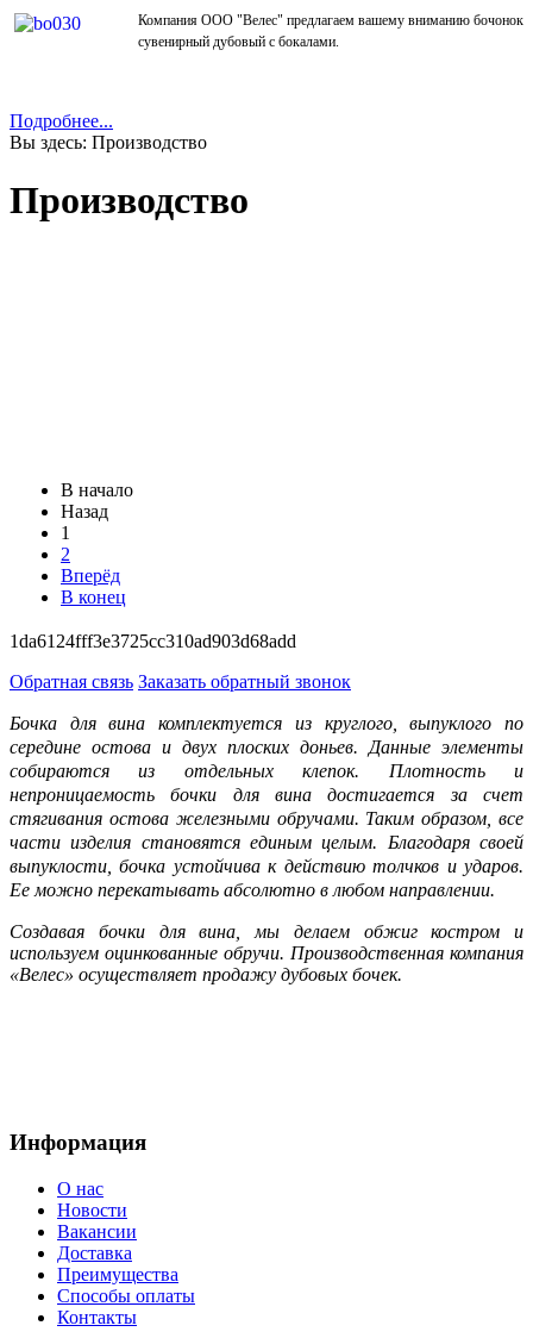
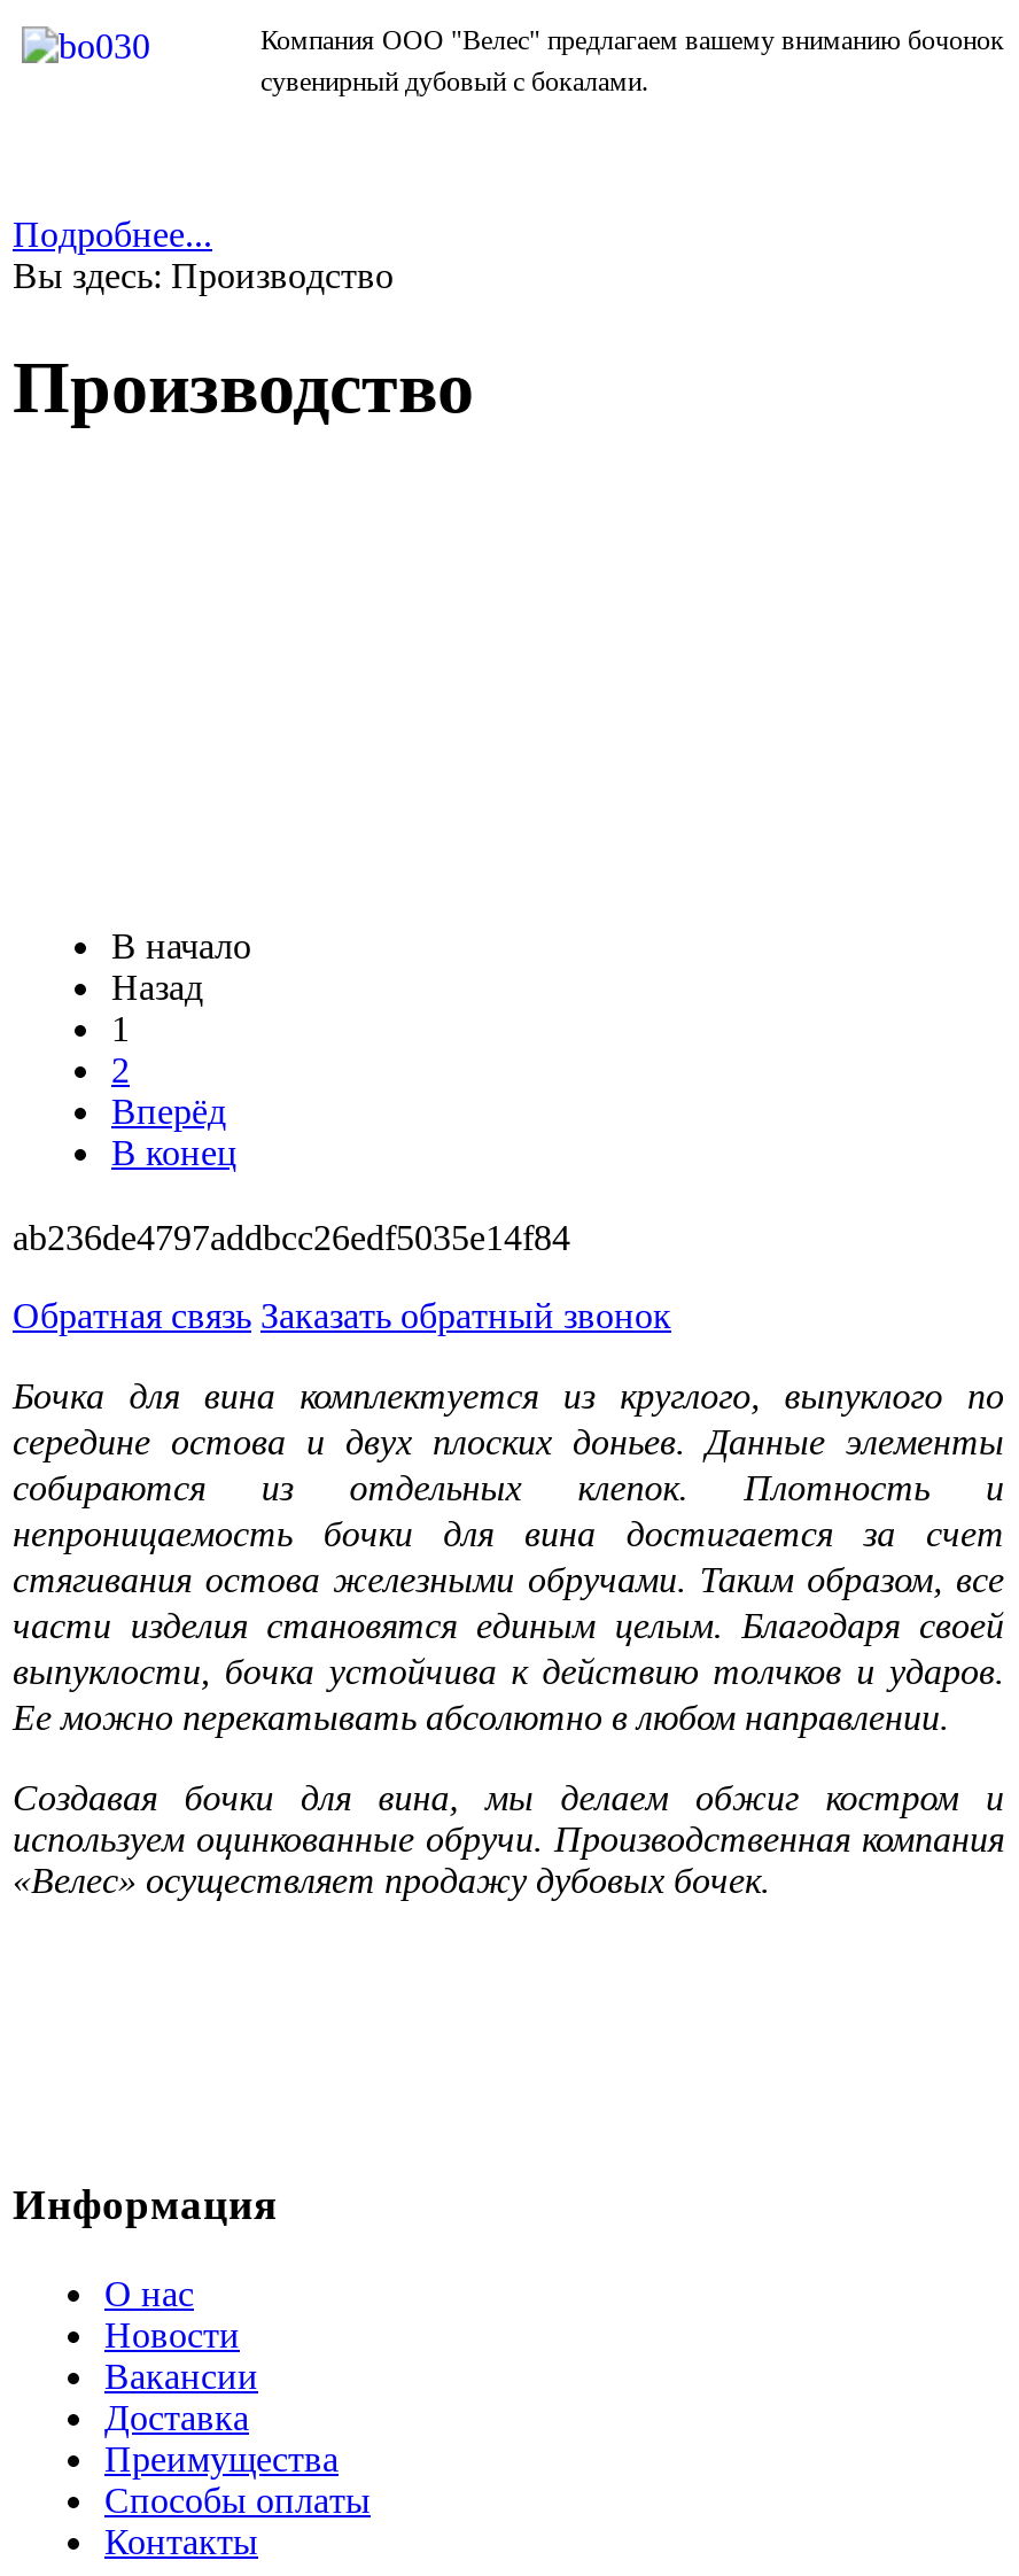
- 1da6124fff3e3725cc310ad903d68add
+ ab236de4797addbcc26edf5035e14f84
